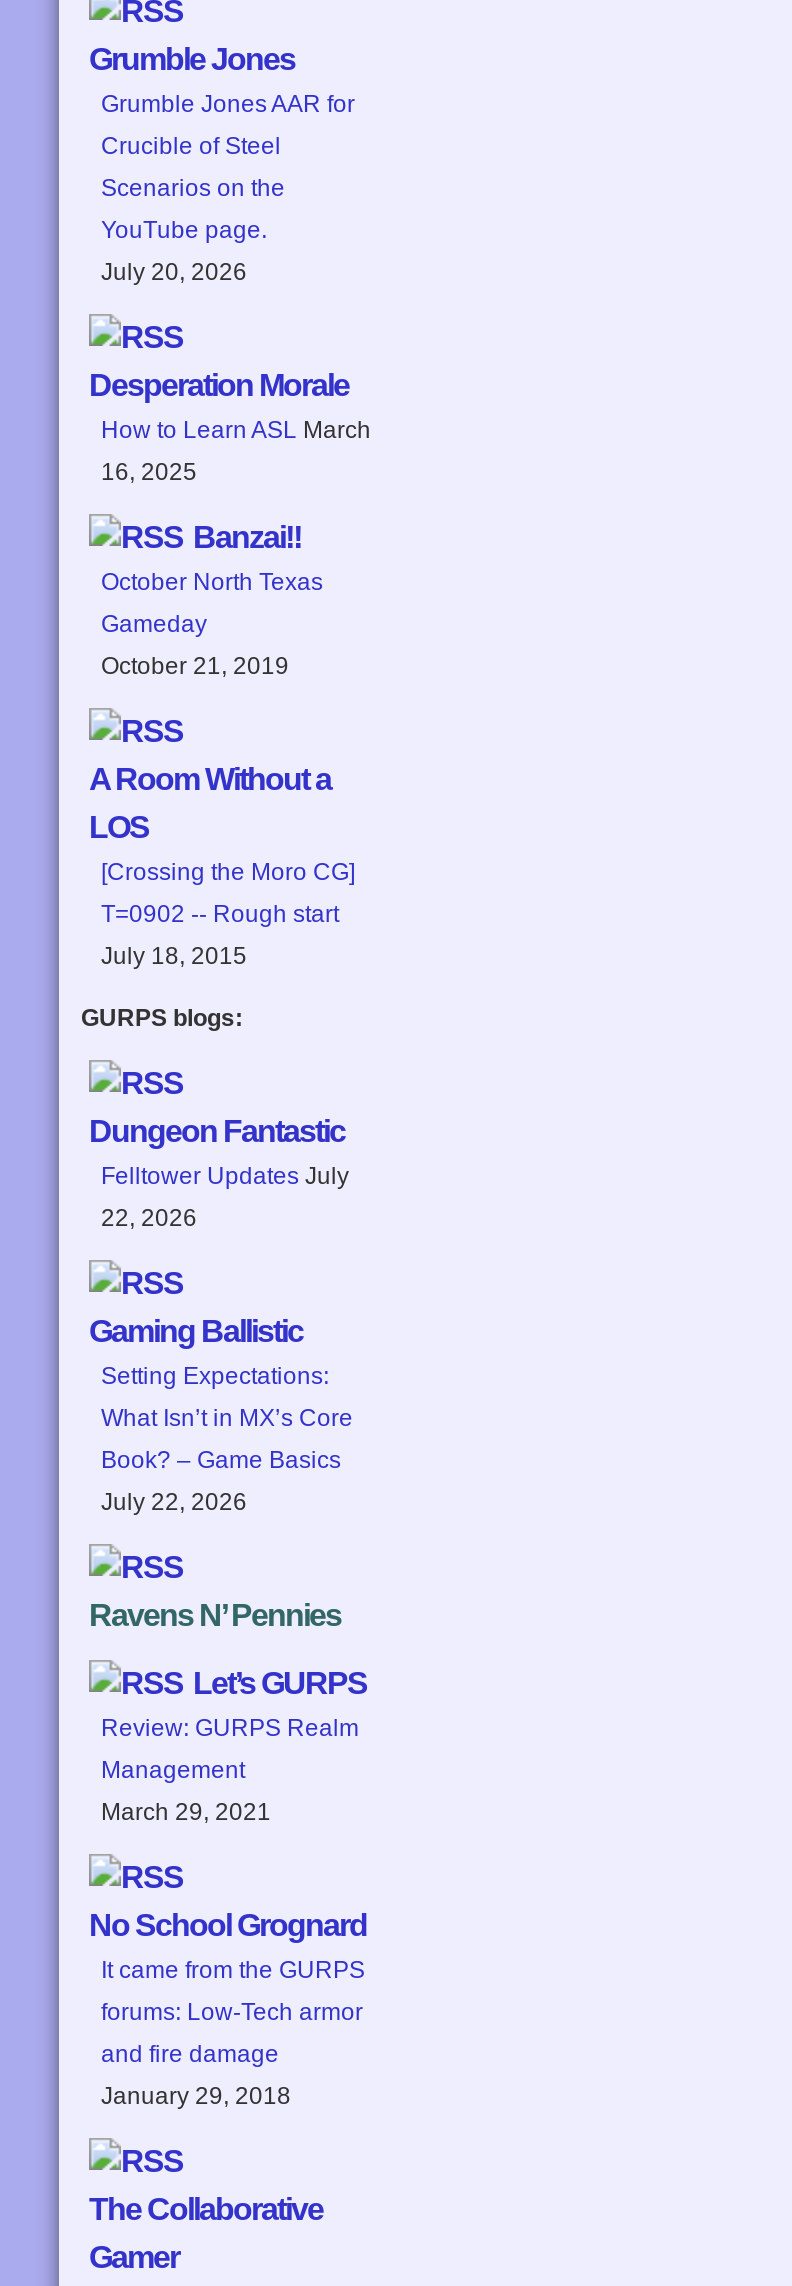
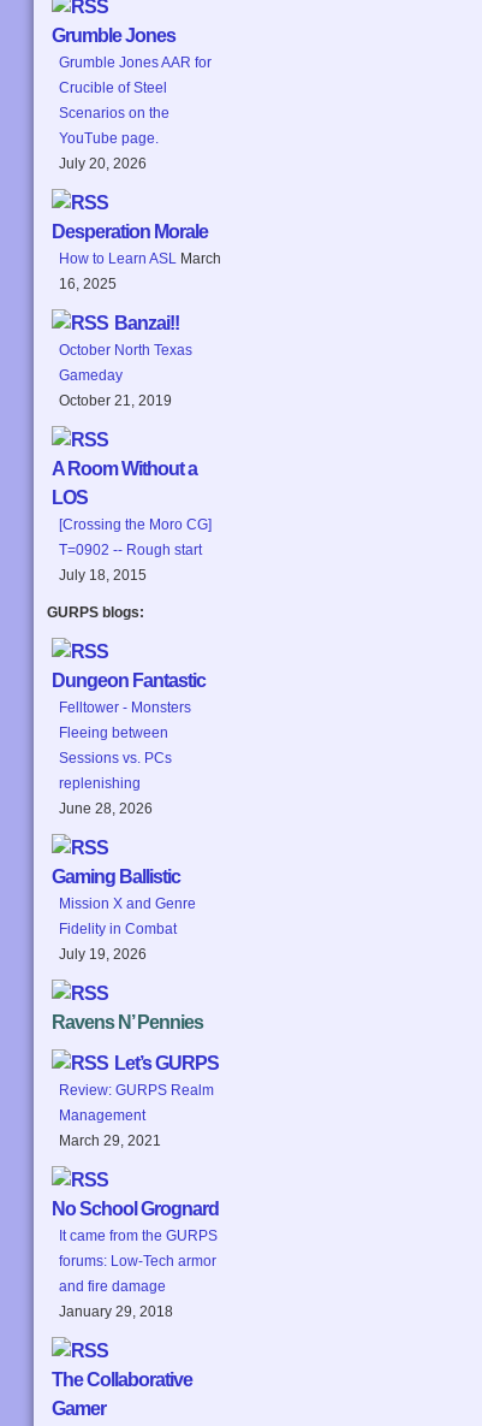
- Felltower Updates July
- 22, 2026
+ Felltower - Monsters
+ Fleeing between
+ Sessions vs. PCs
+ replenishing
+ June 28, 2026

moved down: Gaming Ballistic

- Setting Expectations:
- What Isn’t in MX’s Core
- Book? – Game Basics
- July 22, 2026
+ Mission X and Genre
+ Fidelity in Combat
+ July 19, 2026
